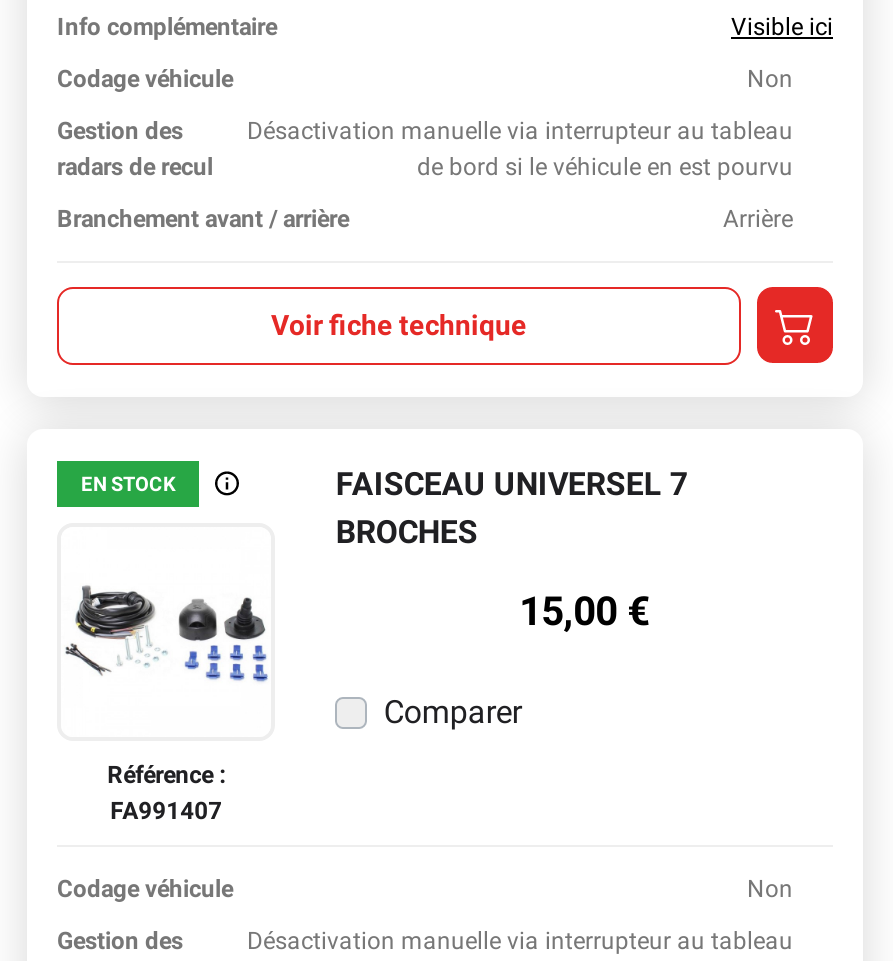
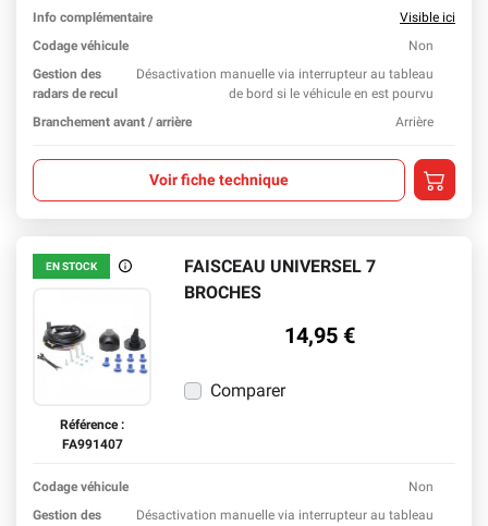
- 15,00 €
+ 14,95 €
